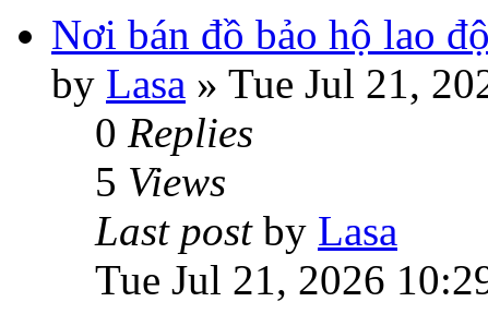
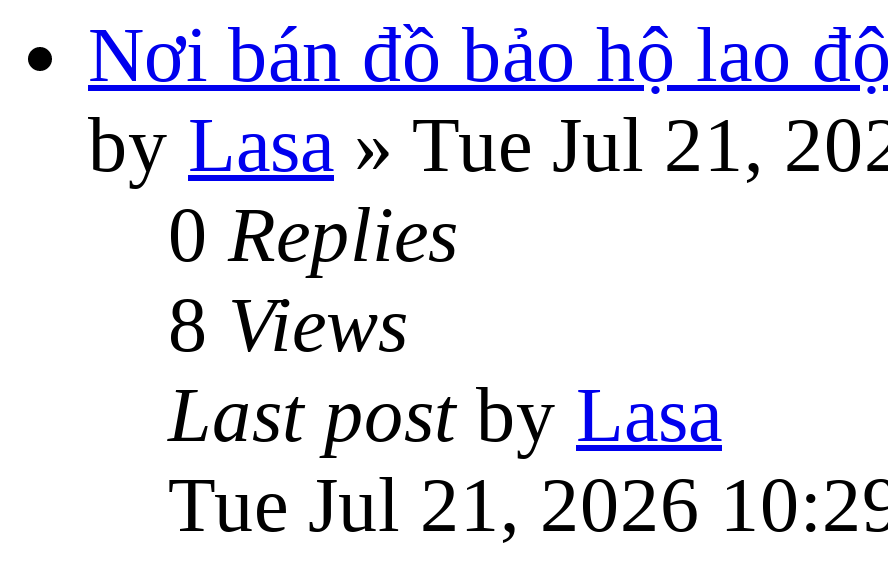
- 5 Views
+ 8 Views
